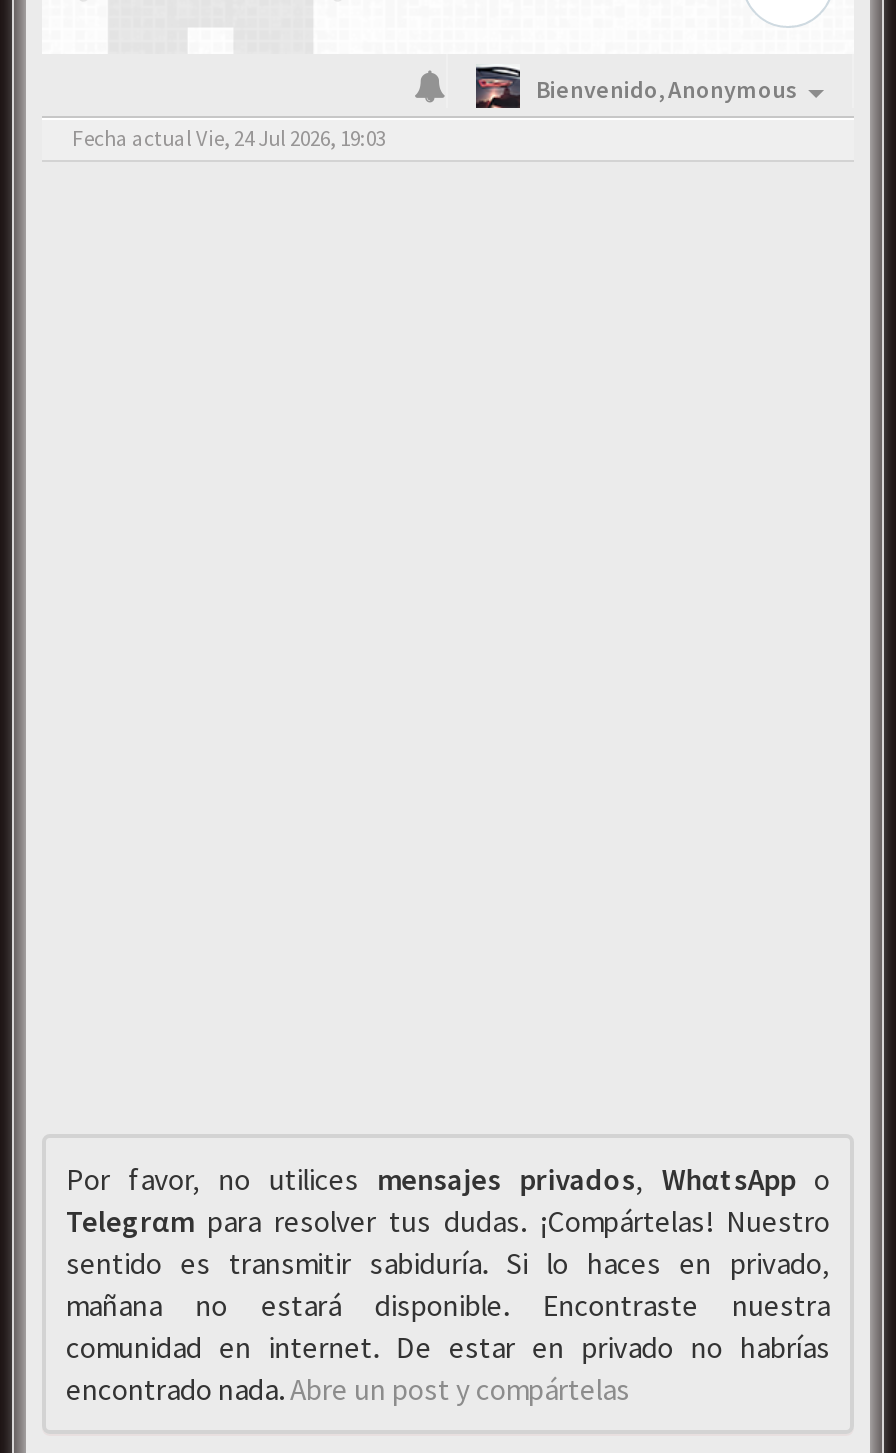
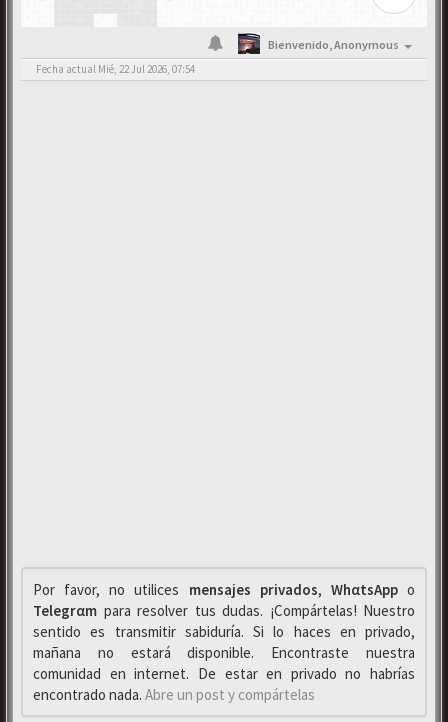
- Fecha actual Vie, 24 Jul 2026, 19:03
+ Fecha actual Mié, 22 Jul 2026, 07:54
